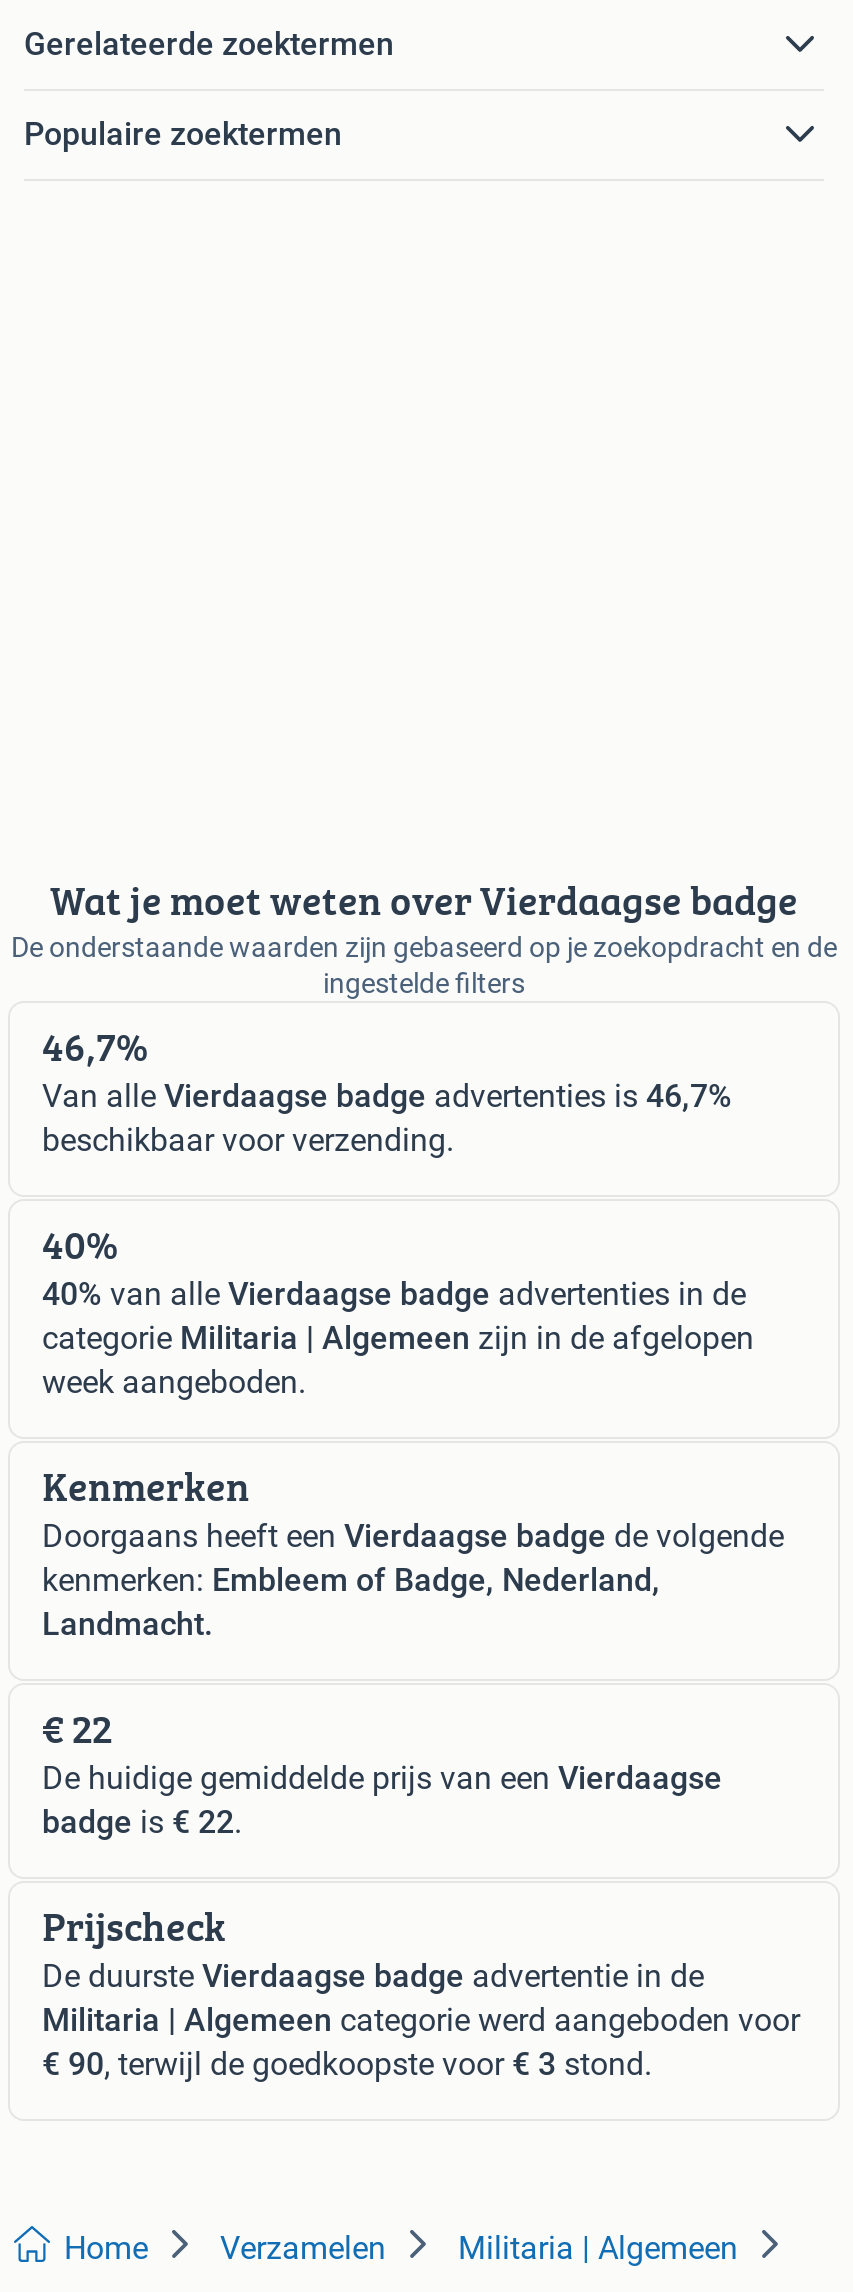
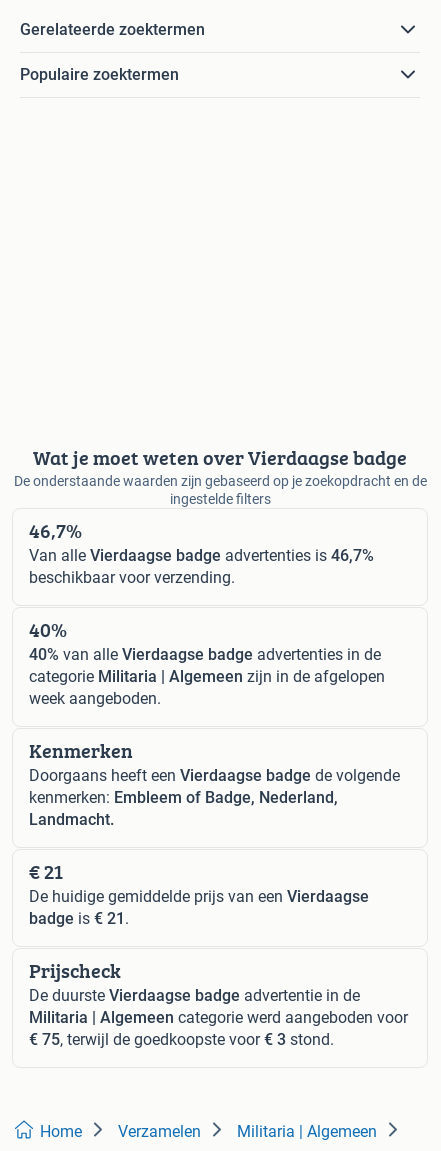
- € 22
+ € 21

- badge is € 22.
+ badge is € 21.

- € 90, terwijl de goedkoopste voor € 3 stond.
+ € 75, terwijl de goedkoopste voor € 3 stond.
